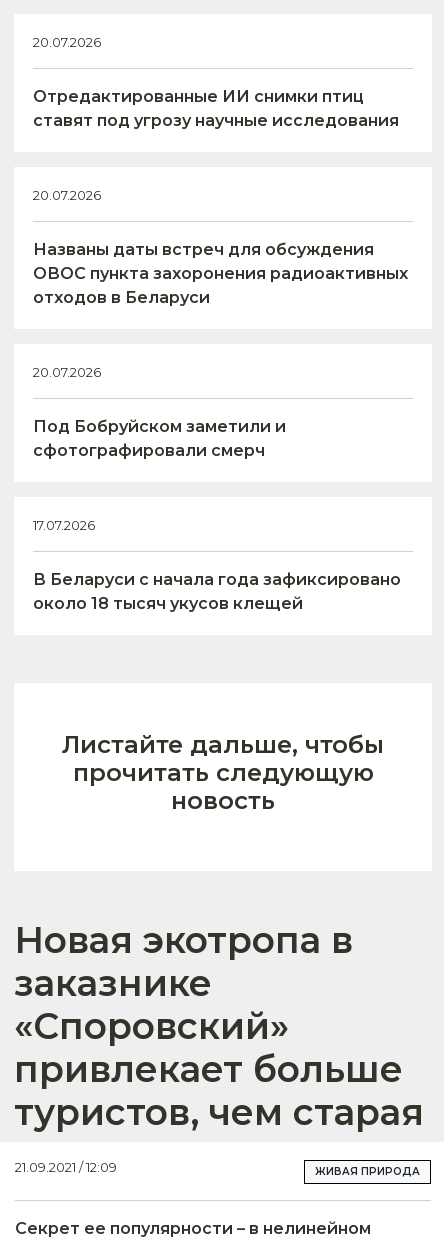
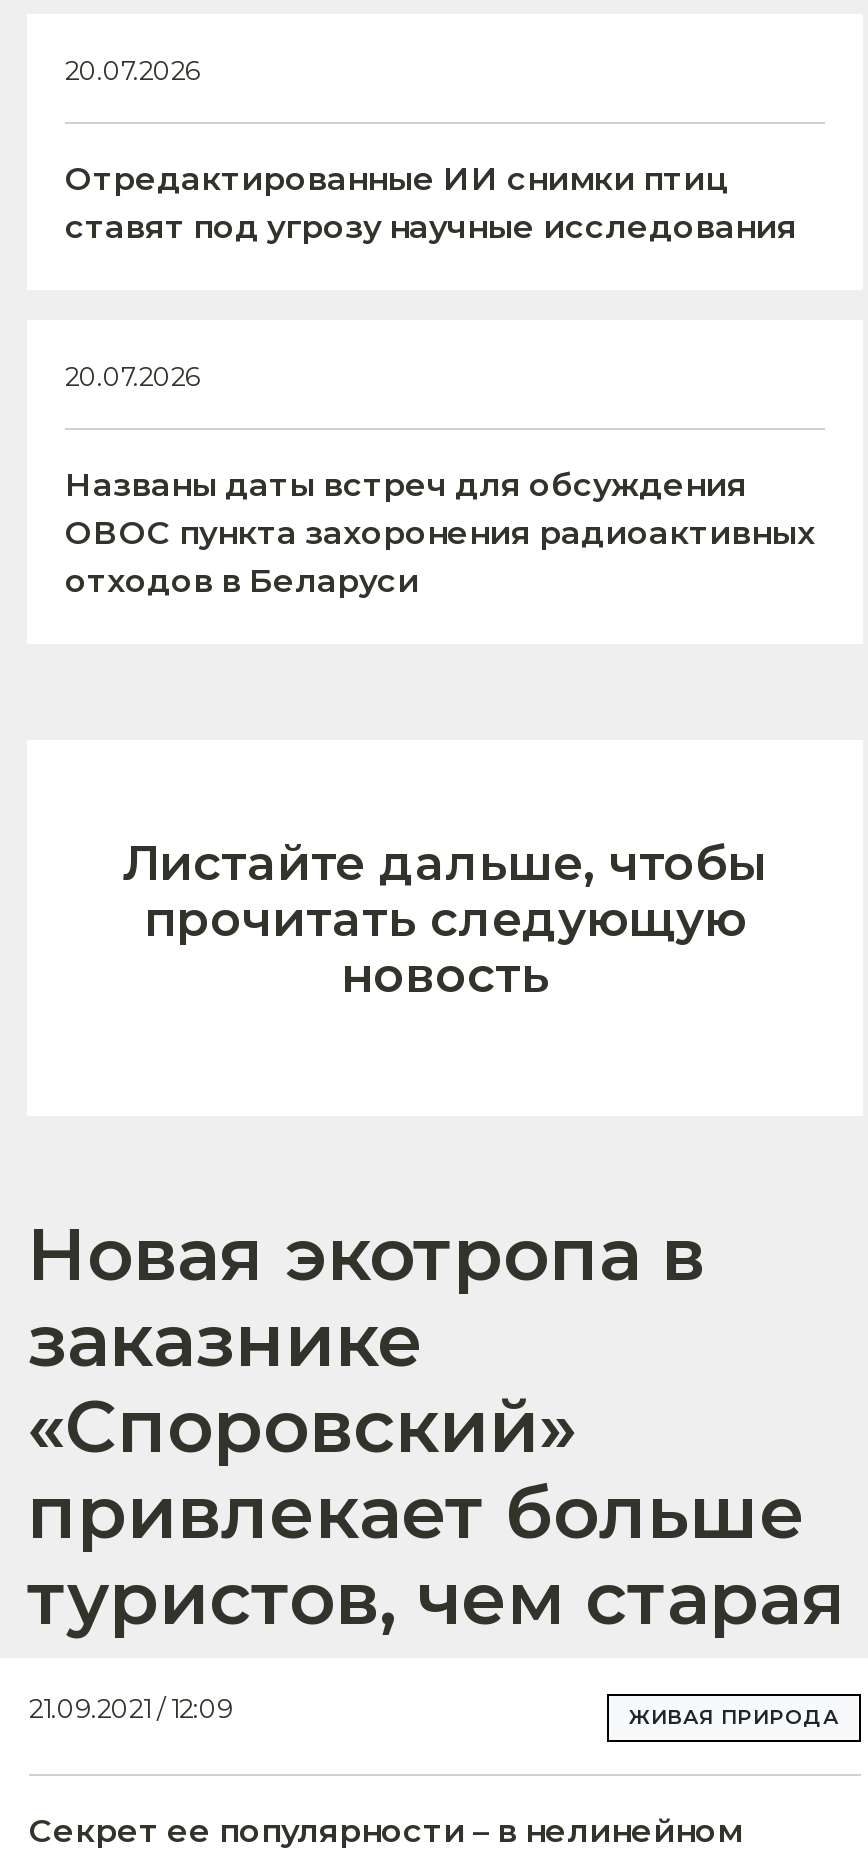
- 20.07.2026
- Под Бобруйском заметили и
- сфотографировали смерч

- 17.07.2026
- В Беларуси с начала года зафиксировано
- около 18 тысяч укусов клещей
